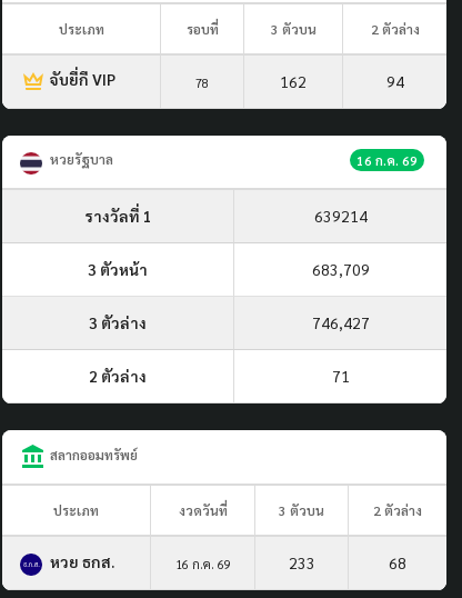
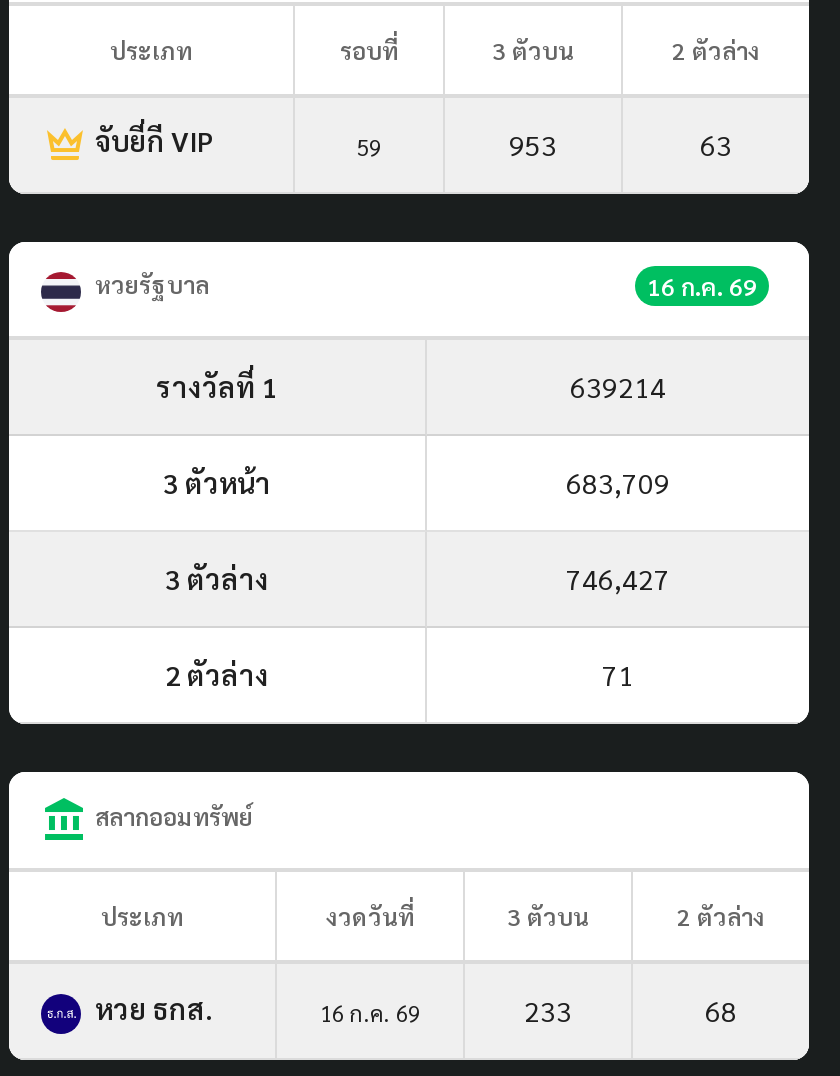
- 78
+ 59

- 162
+ 953

- 94
+ 63
